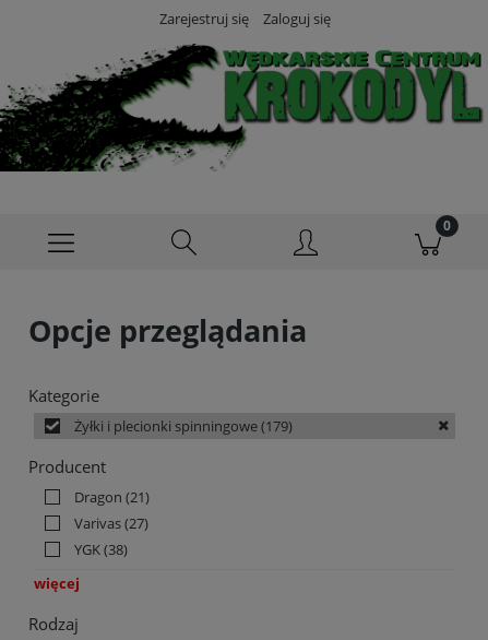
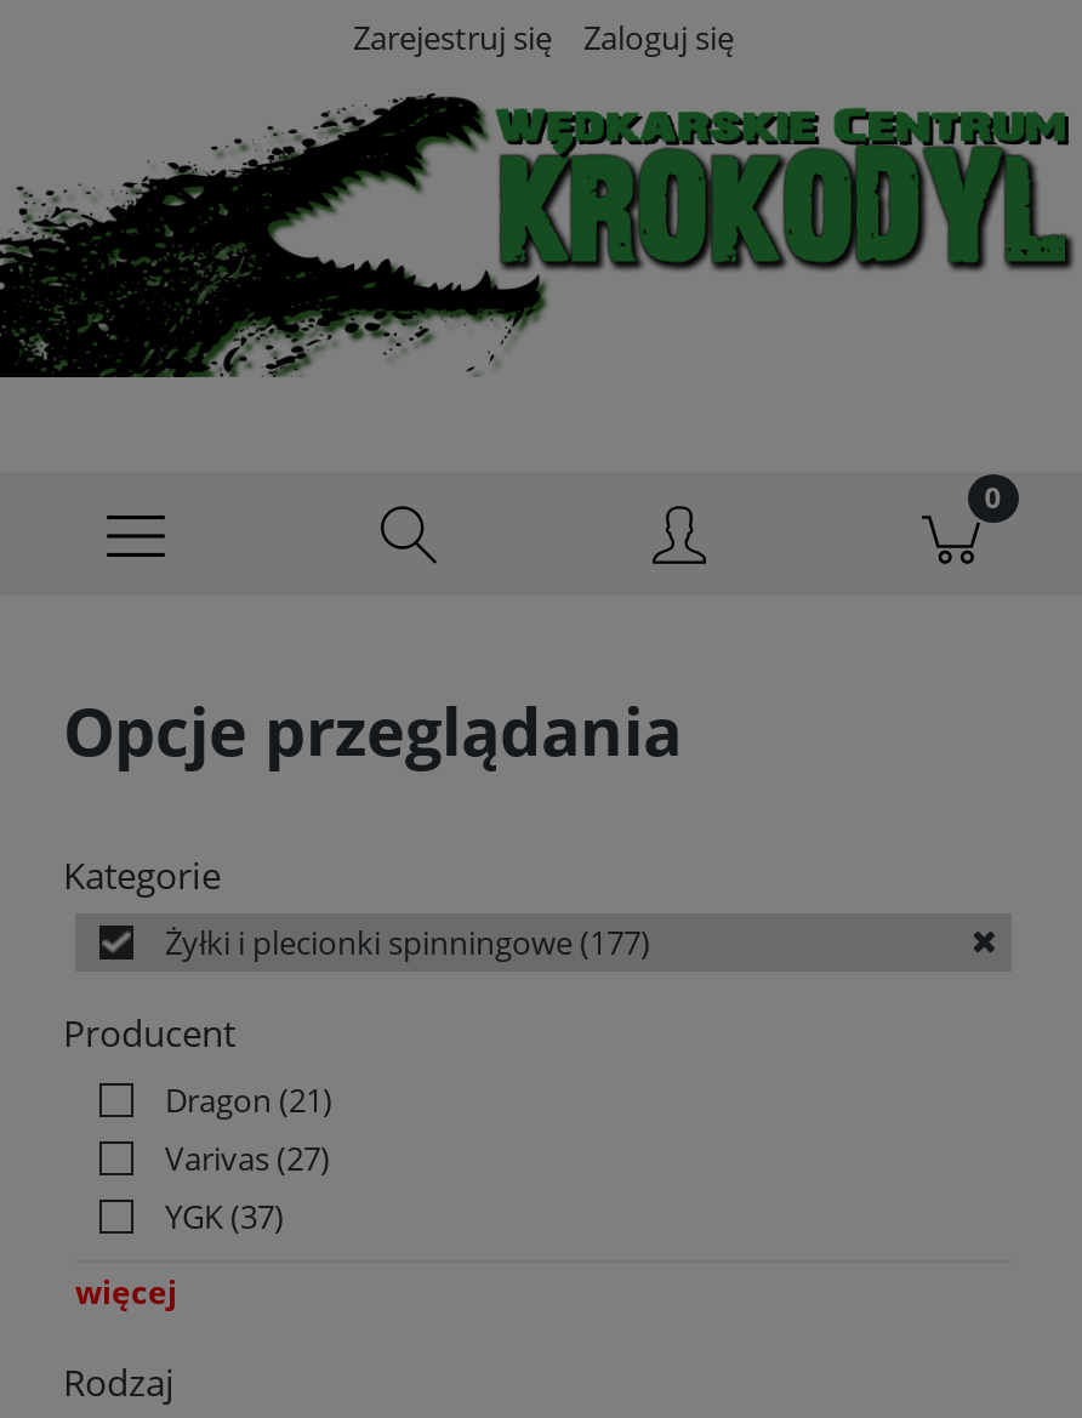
- Żyłki i plecionki spinningowe (179)
+ Żyłki i plecionki spinningowe (177)

- YGK (38)
+ YGK (37)
